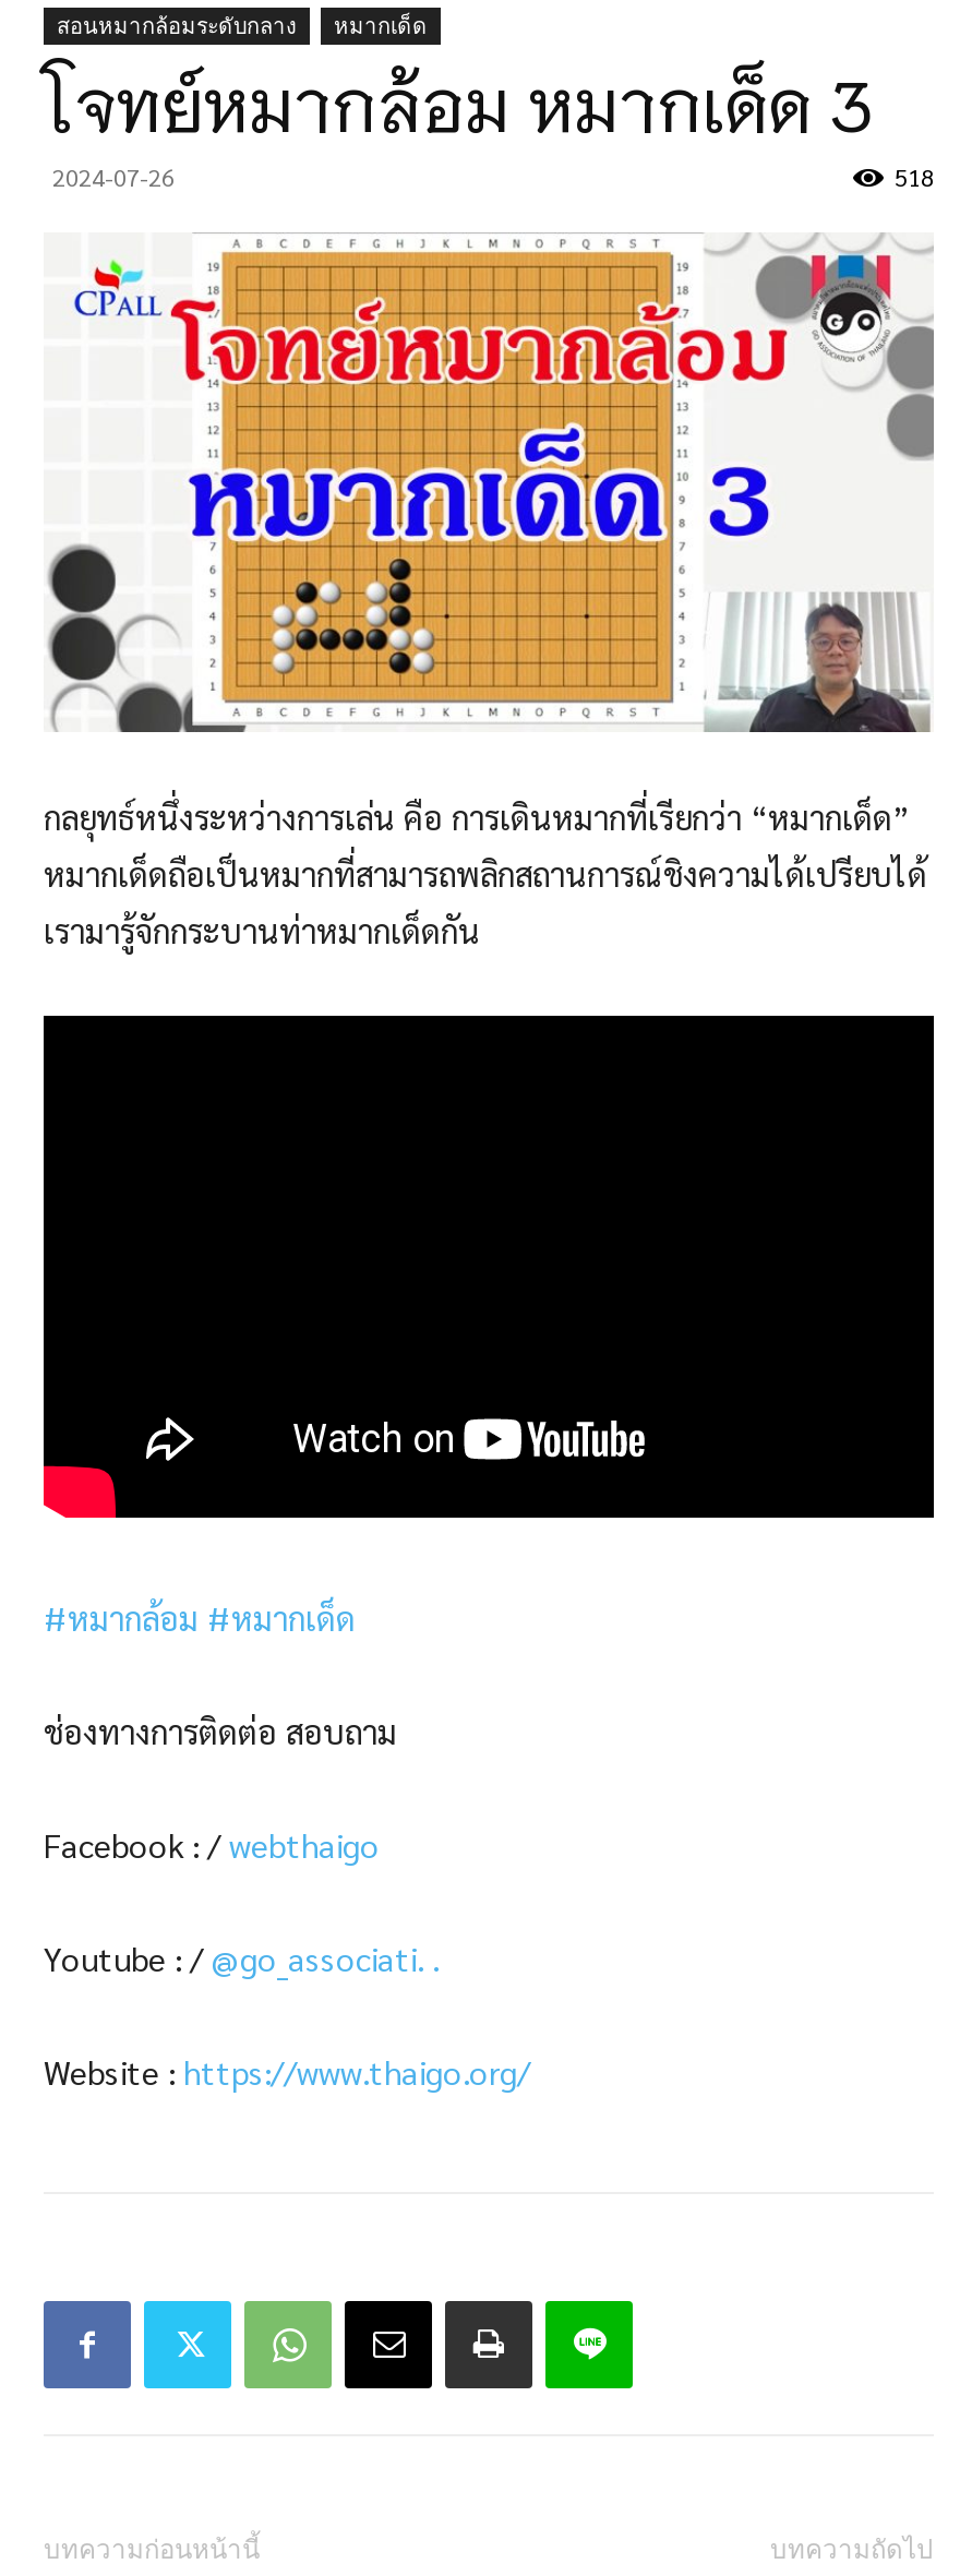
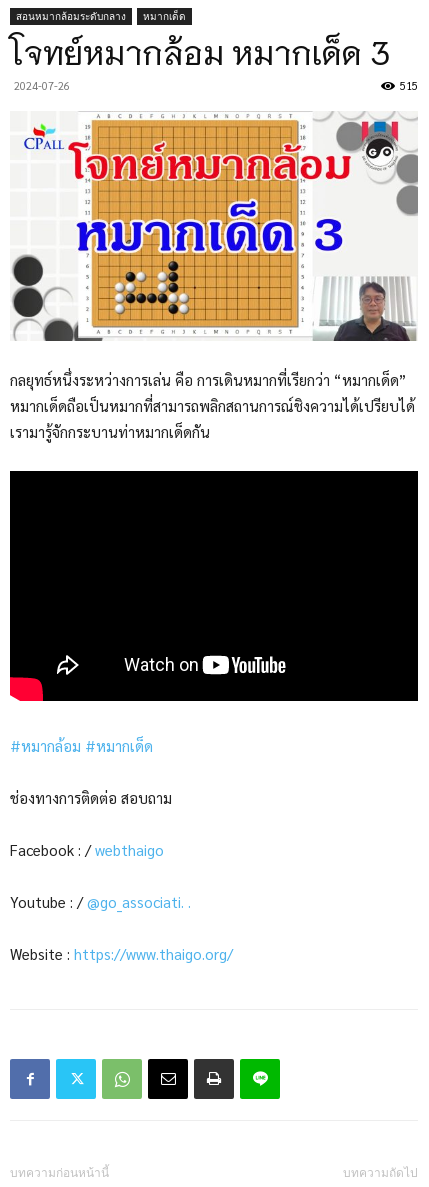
- 518
+ 515
